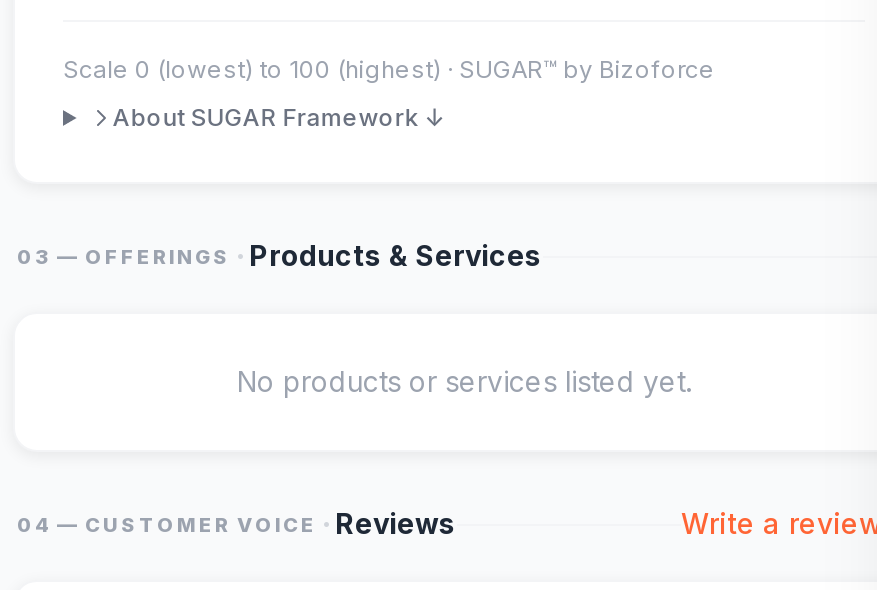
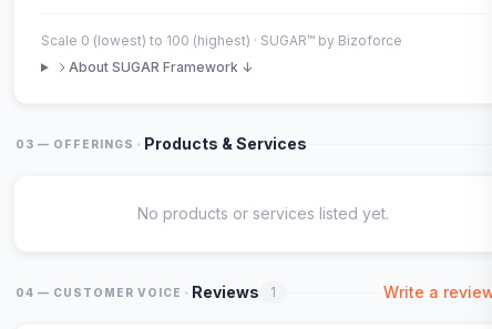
+ 1
